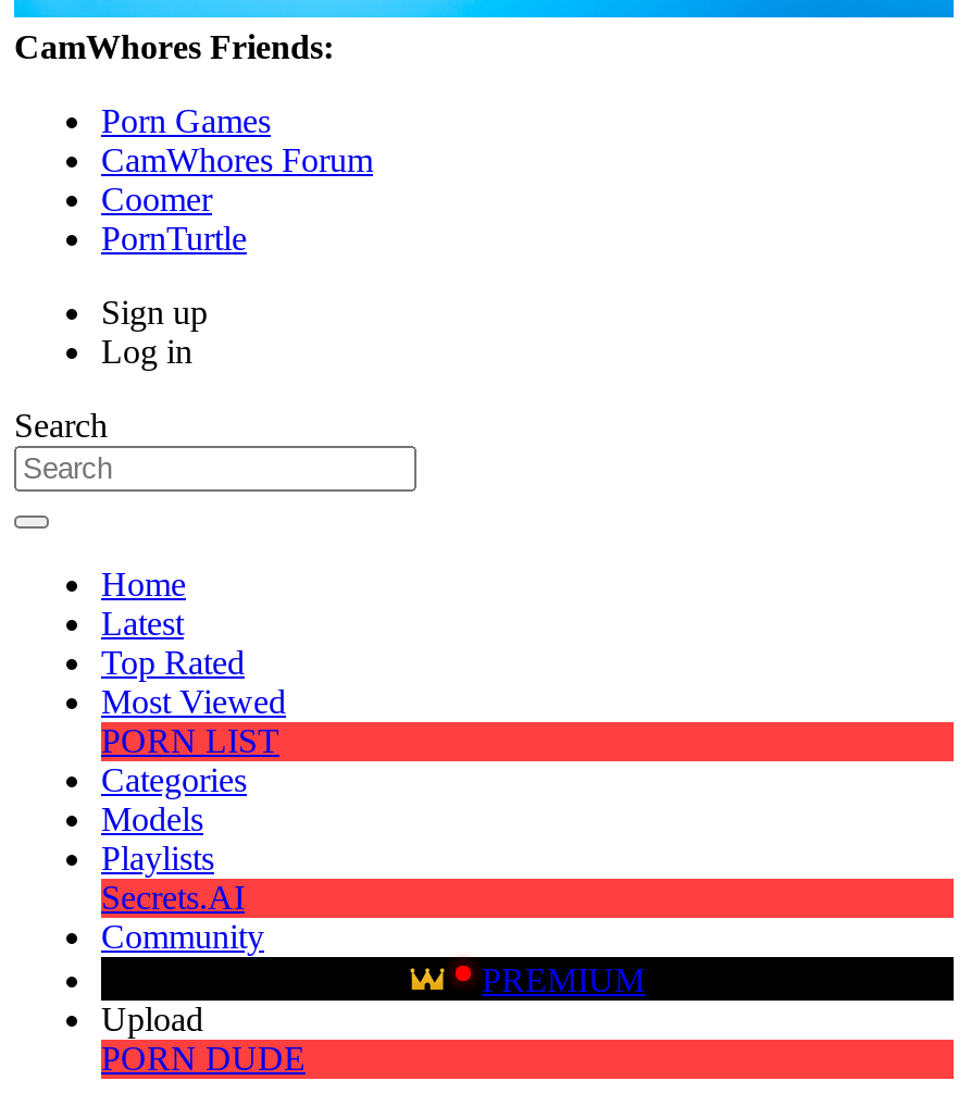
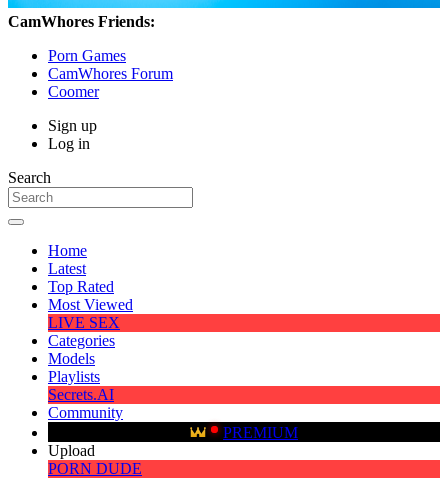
- PornTurtle

- PORN LIST
+ LIVE SEX
